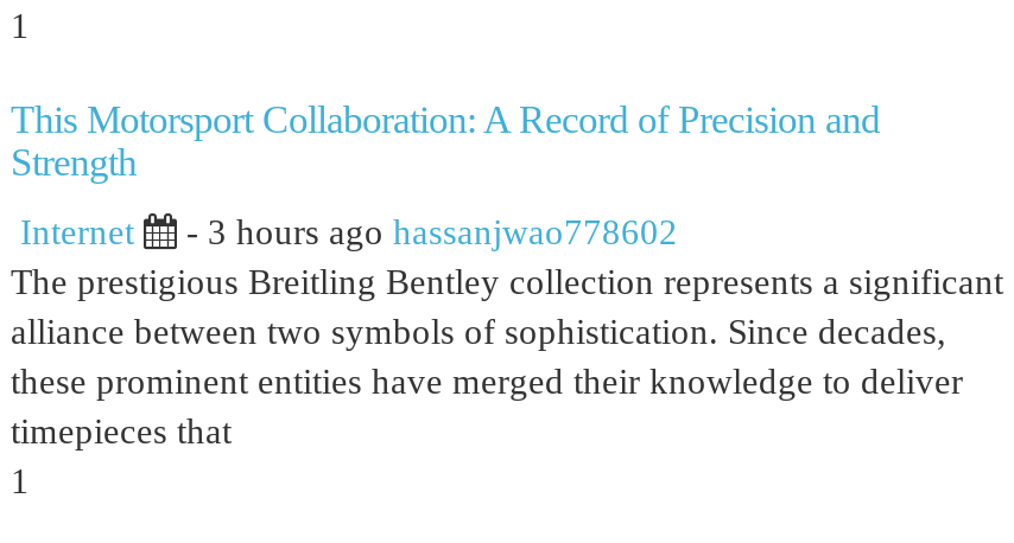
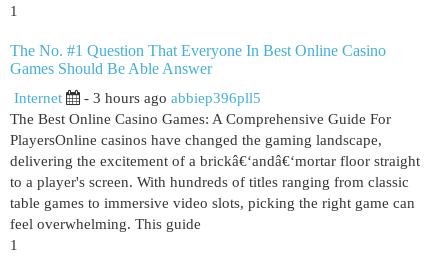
- This Motorsport Collaboration: A Record of Precision and
- Strength
+ The No. #1 Question That Everyone In Best Online Casino
+ Games Should Be Able Answer

- - 3 hours ago hassanjwao778602
- The prestigious Breitling Bentley collection represents a significant
- alliance between two symbols of sophistication. Since decades,
- these prominent entities have merged their knowledge to deliver
- timepieces that
+ - 3 hours ago abbiep396pll5
+ The Best Online Casino Games: A Comprehensive Guide For
+ PlayersOnline casinos have changed the gaming landscape,
+ delivering the excitement of a brickâ€‘andâ€‘mortar floor straight
+ to a player's screen. With hundreds of titles ranging from classic
+ table games to immersive video slots, picking the right game can
+ feel overwhelming. This guide
